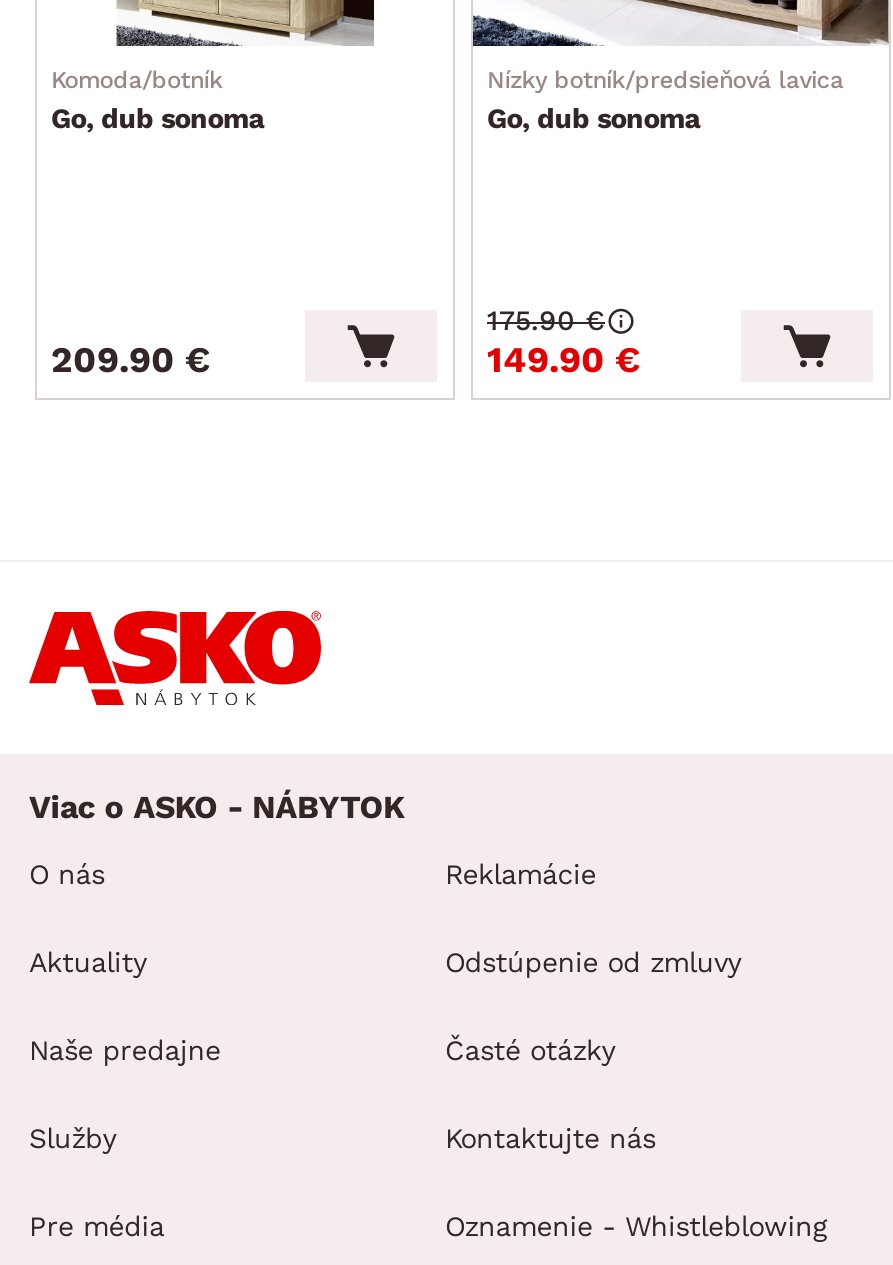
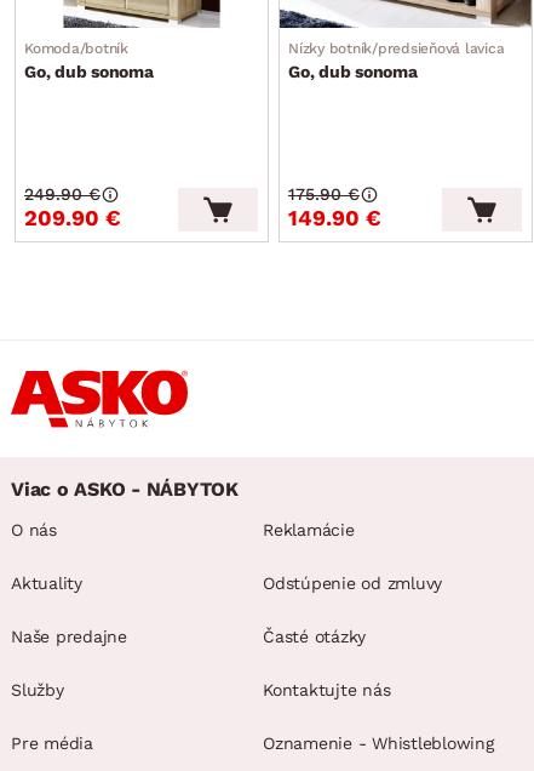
+ 249.90 €
